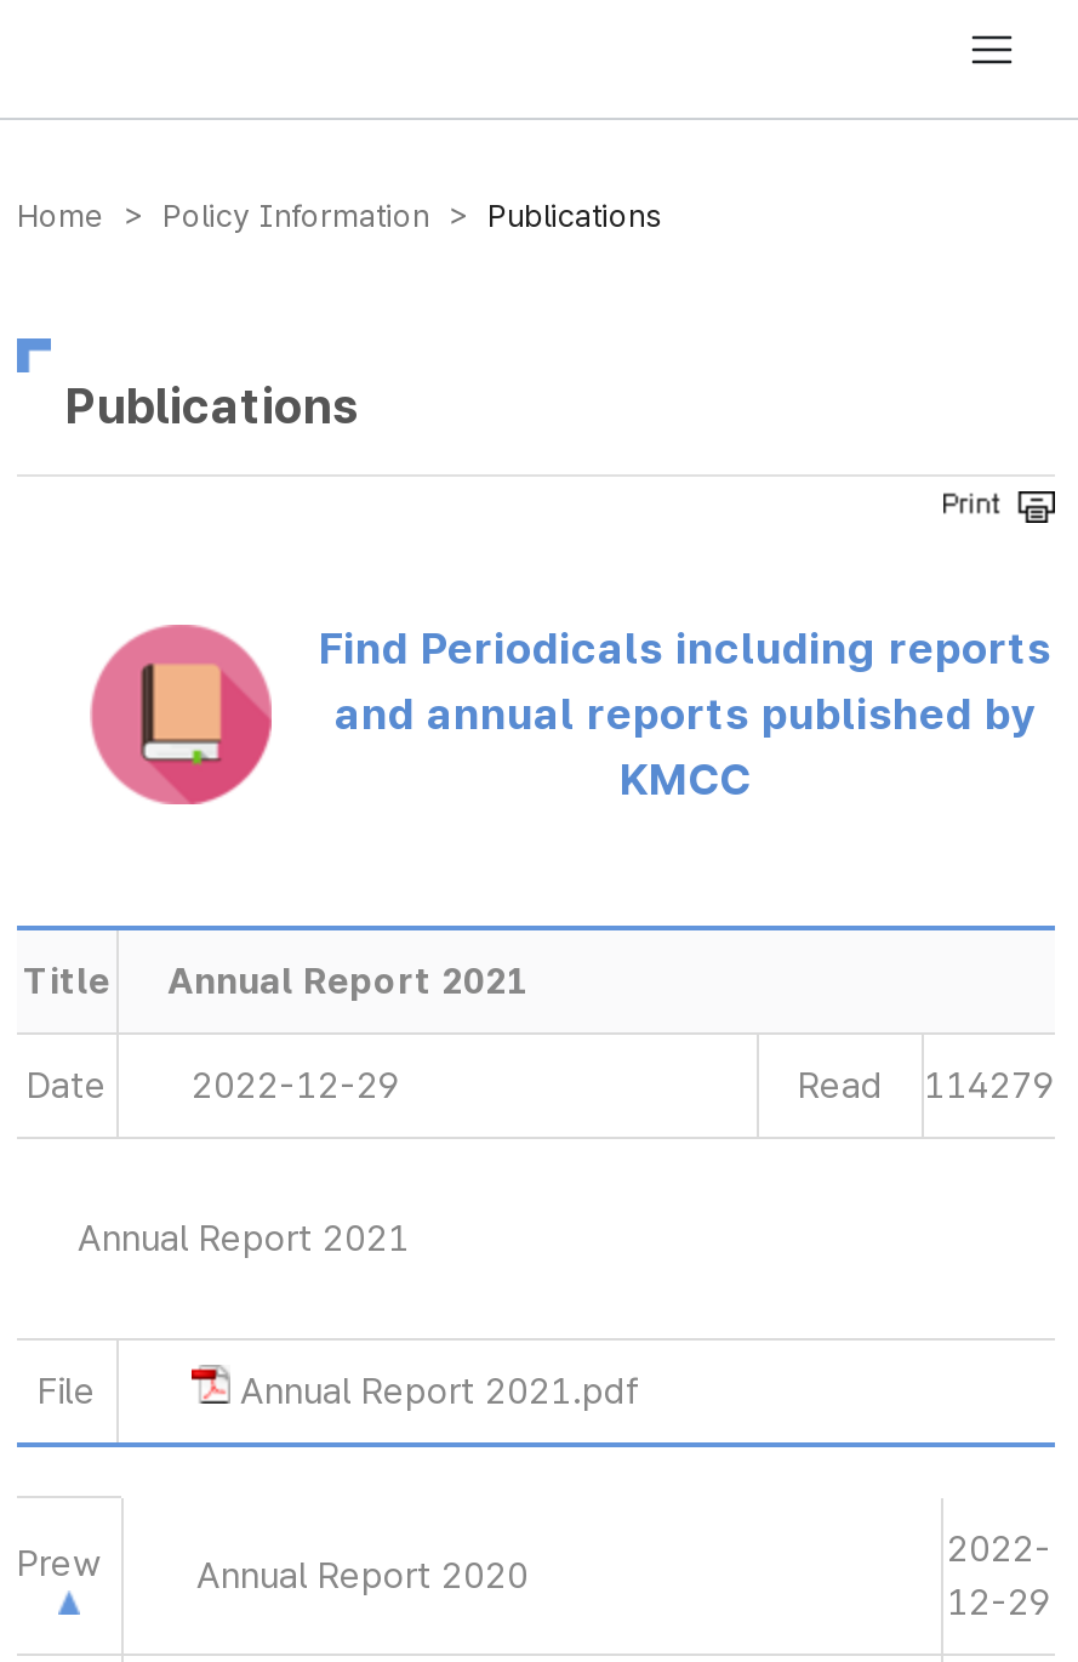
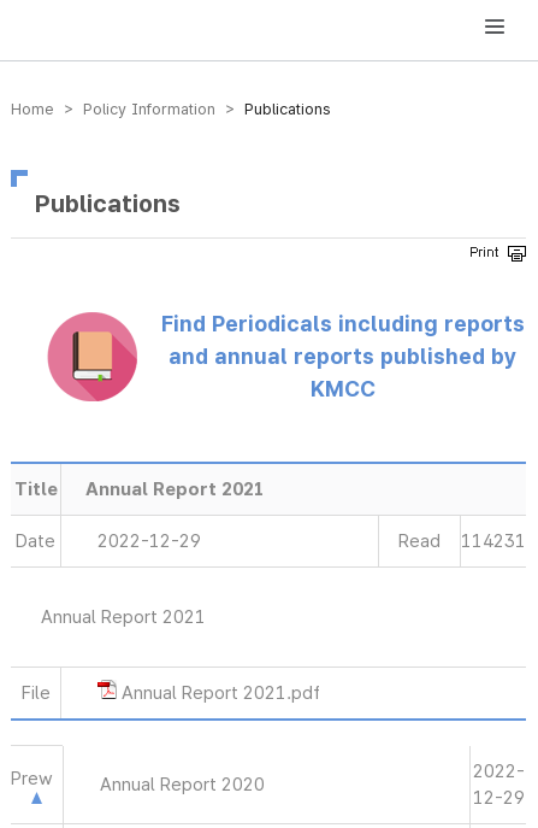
- Read 114279
+ Read 114231
